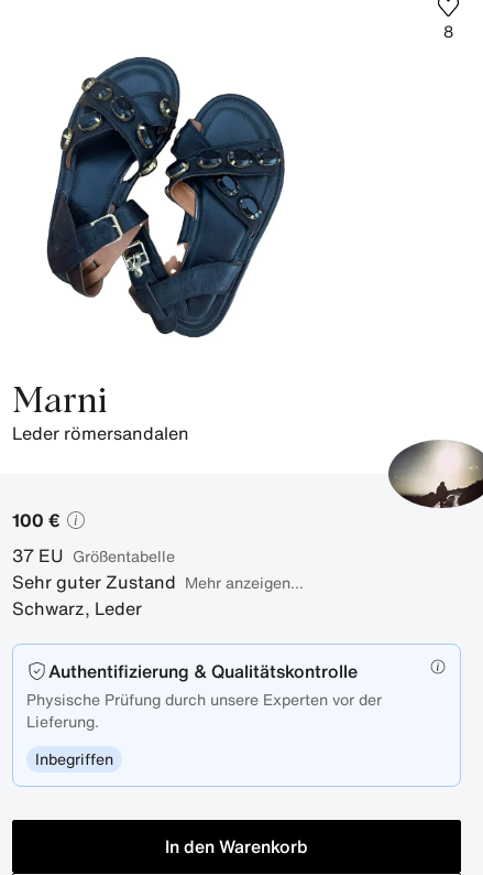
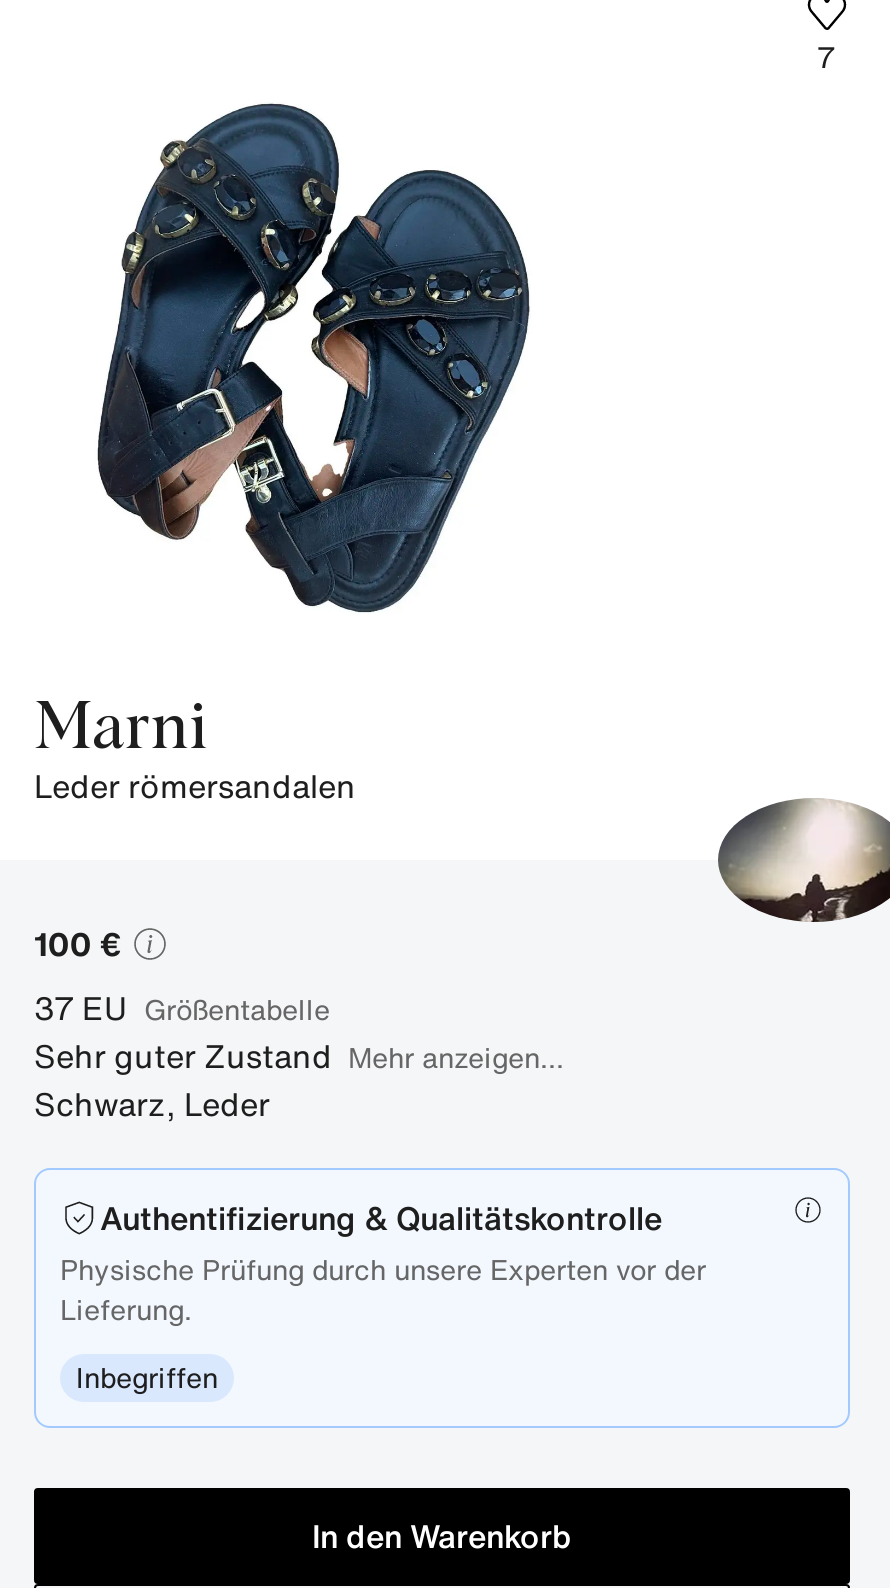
- 8
+ 7
